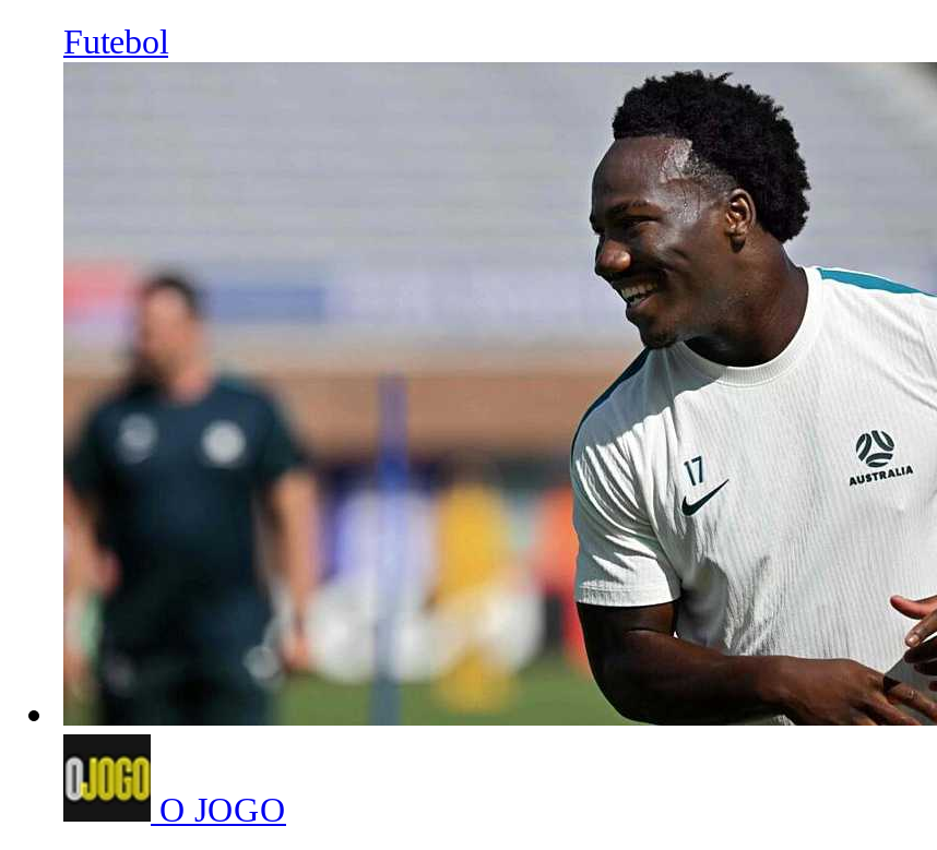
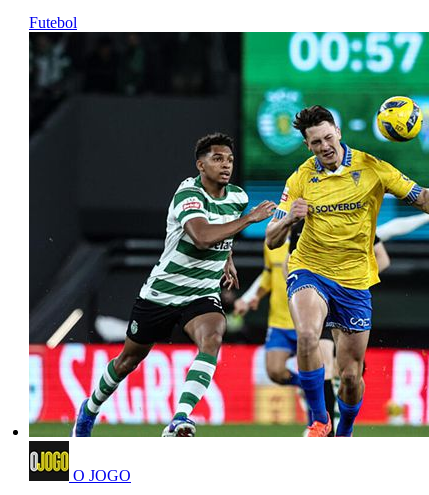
- [image]
+ [image]
